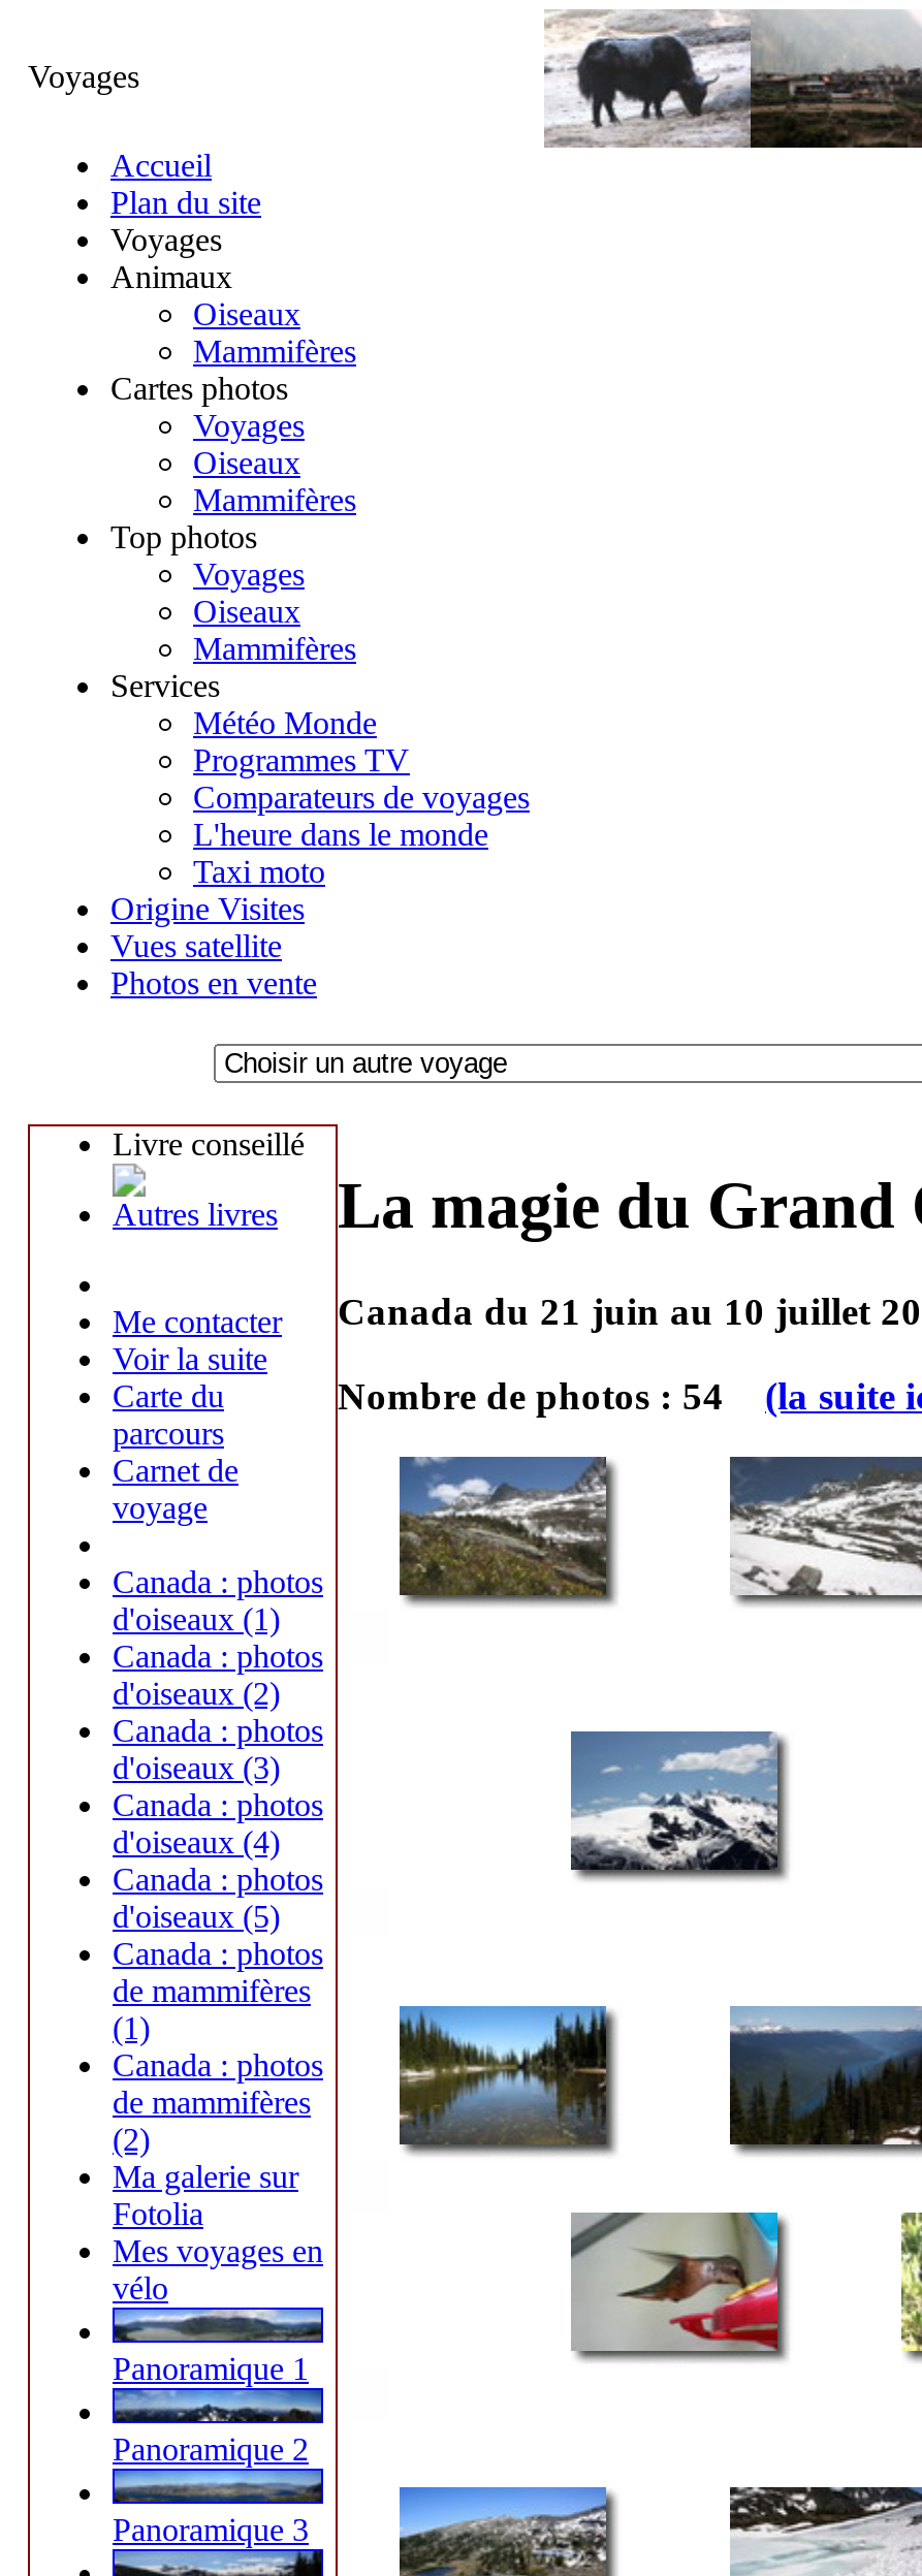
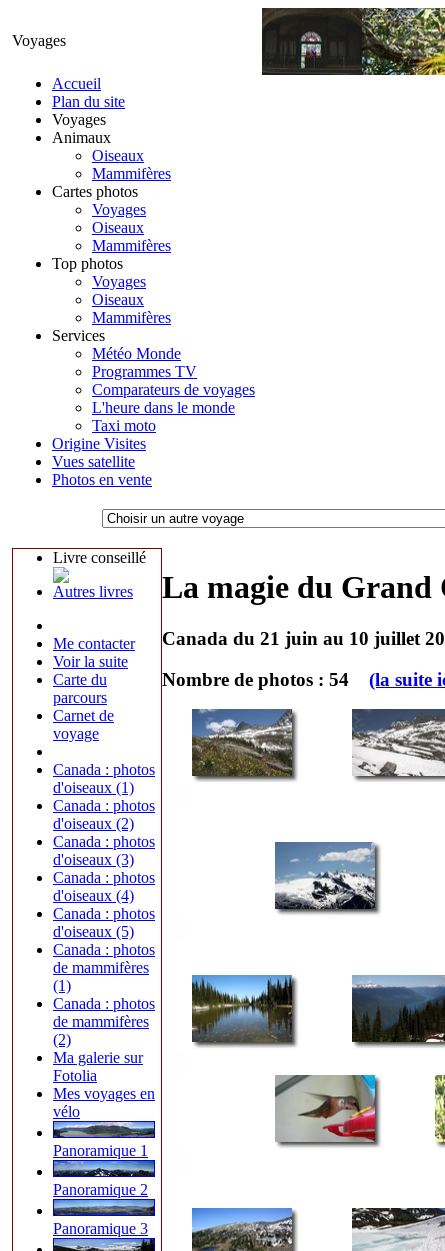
- [image]
+ [image]
